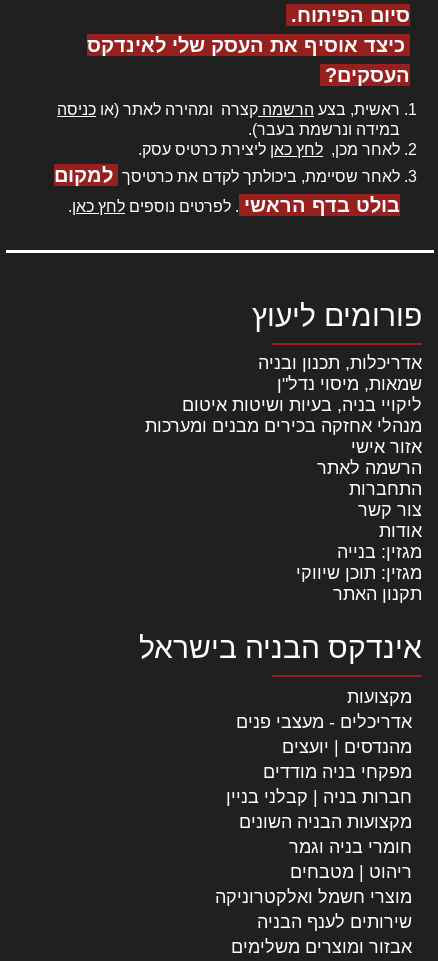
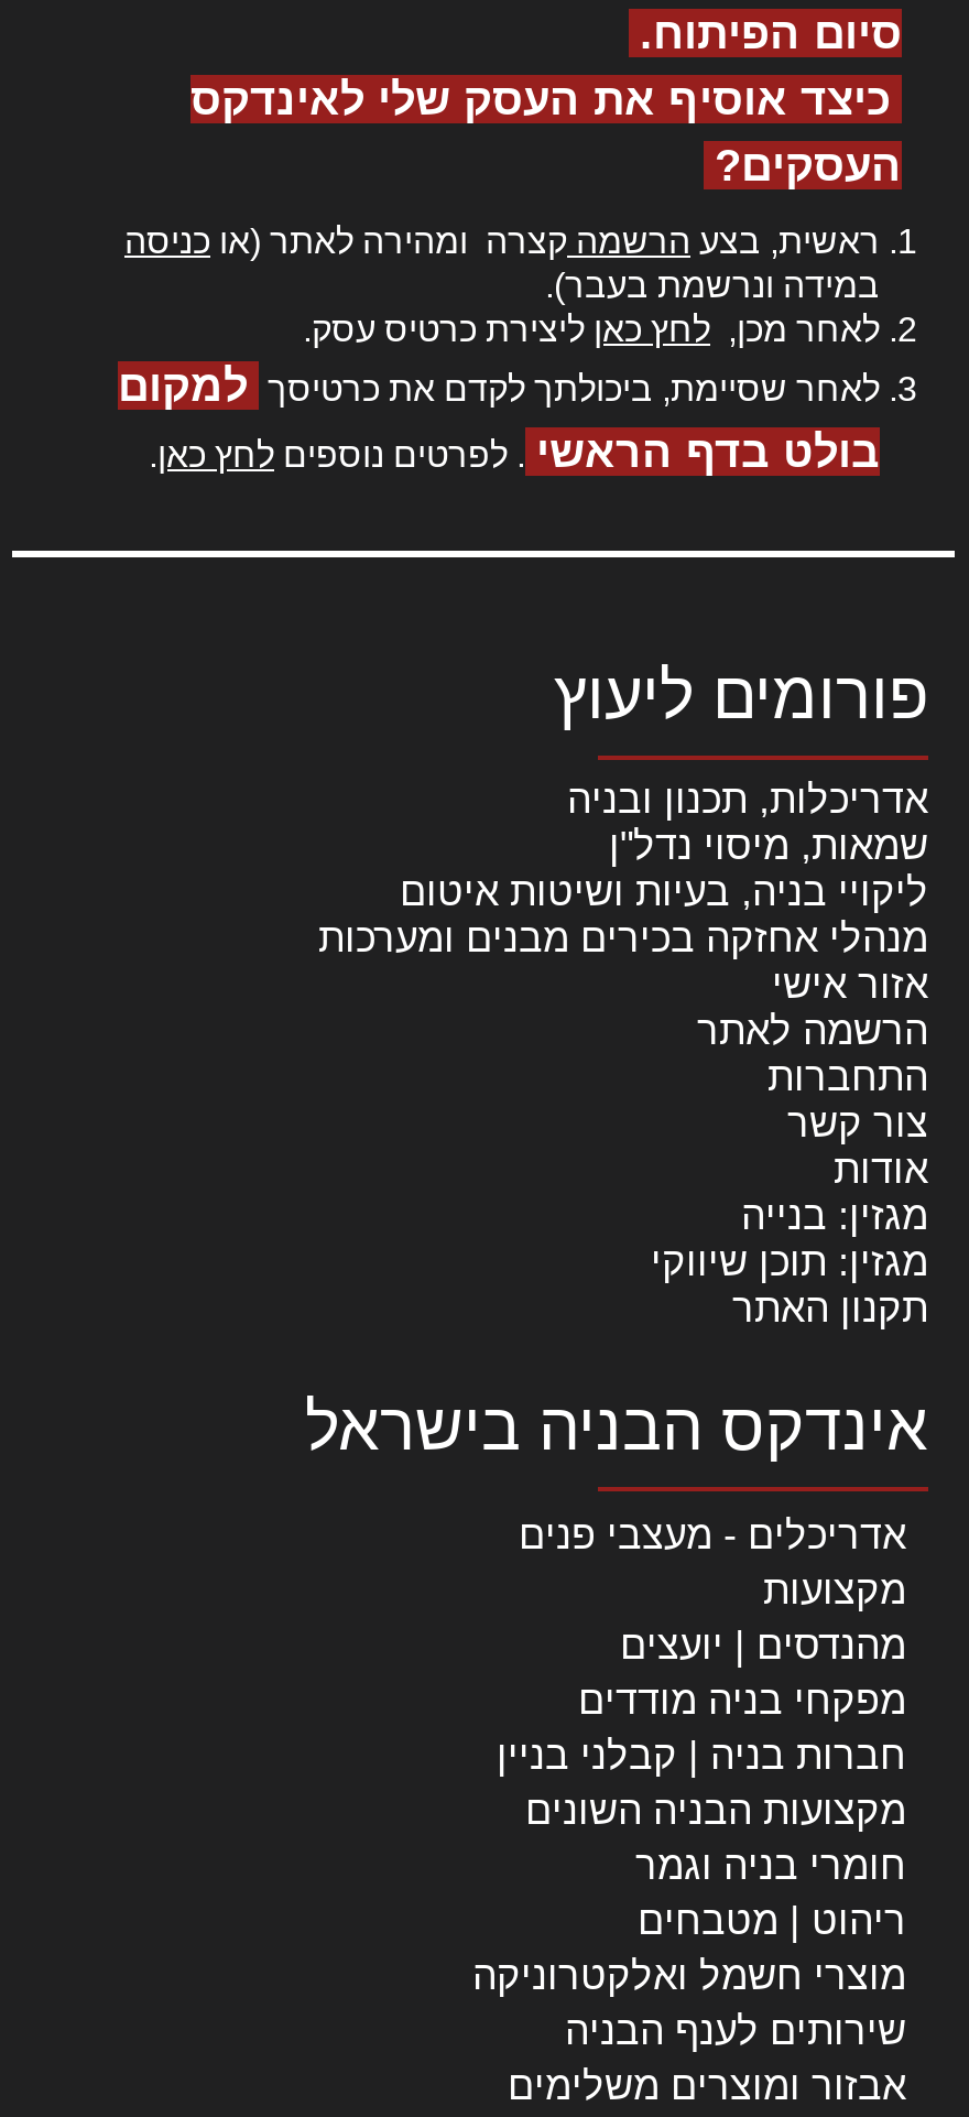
moved down: מקצועות

moved up: אדריכלים - מעצבי פנים
